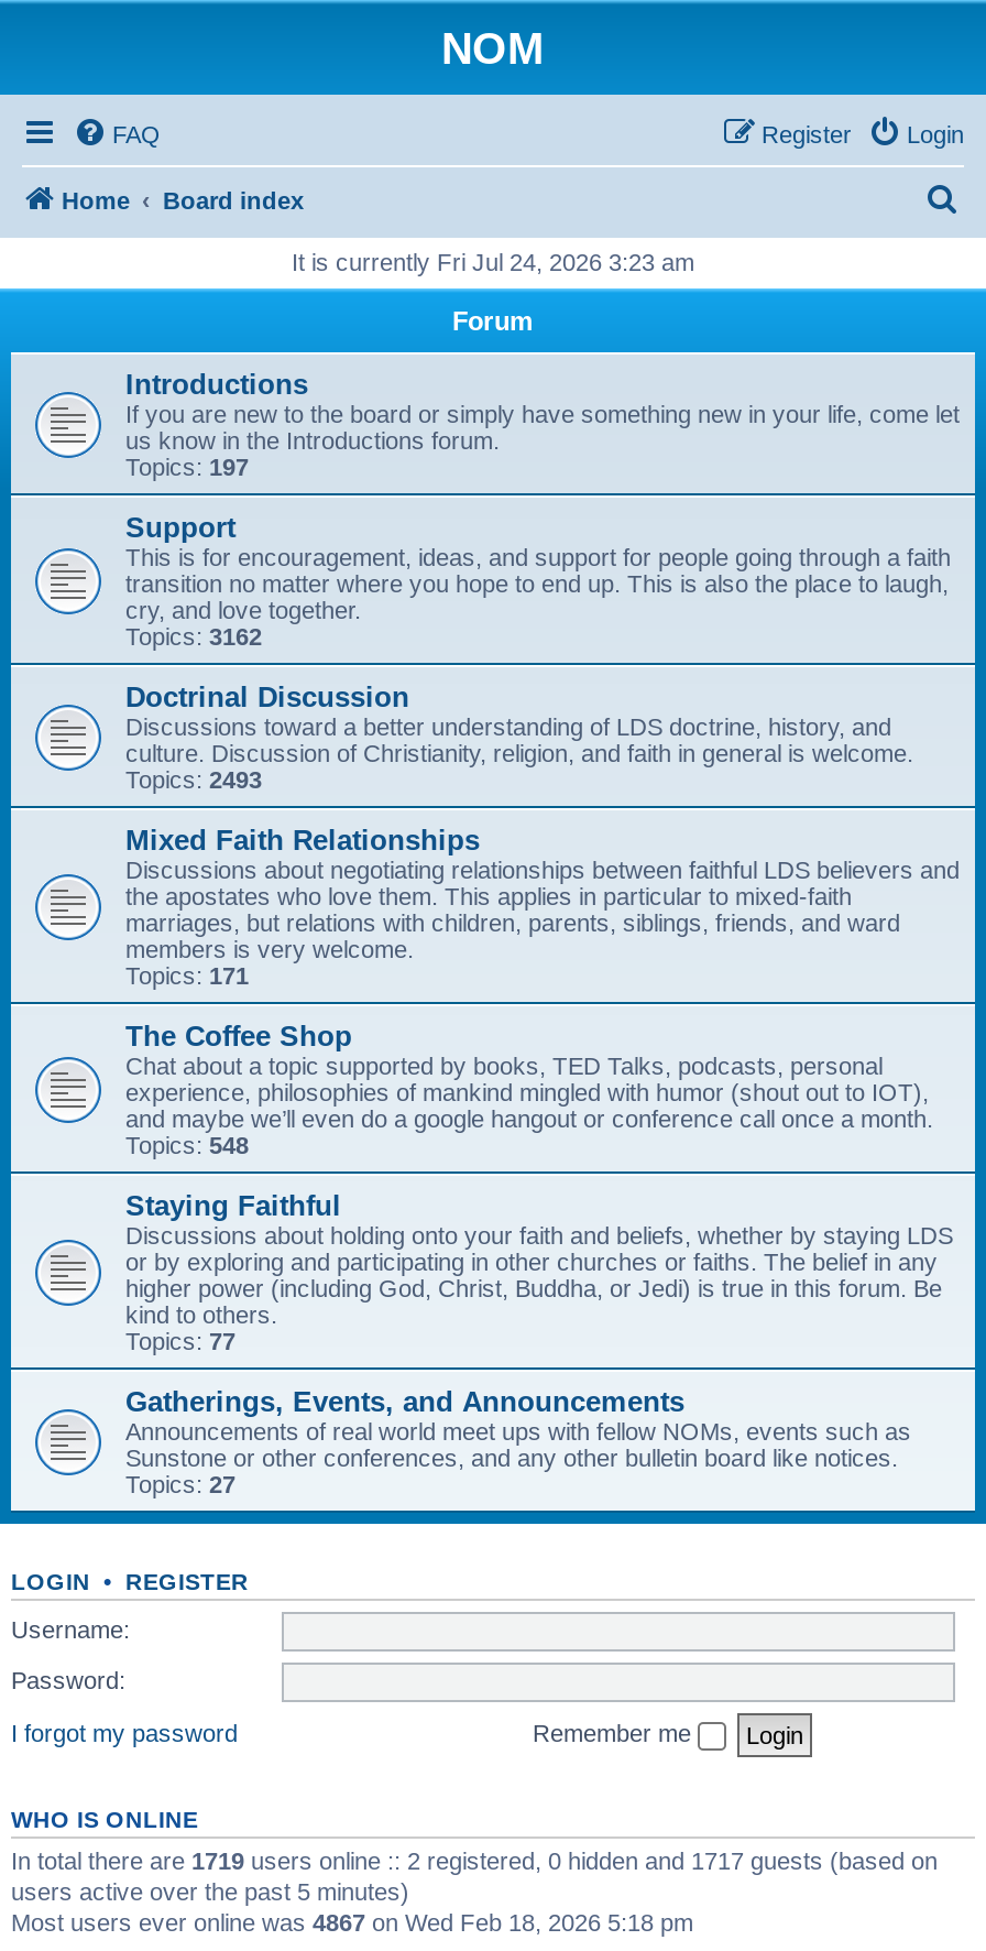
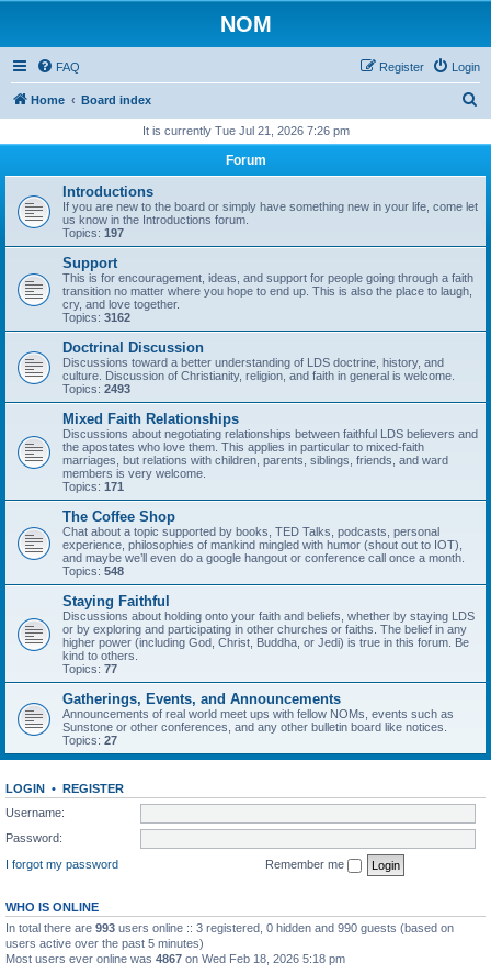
- It is currently Fri Jul 24, 2026 3:23 am
+ It is currently Tue Jul 21, 2026 7:26 pm

- In total there are 1719 users online :: 2 registered, 0 hidden and 1717 guests (based on
+ In total there are 993 users online :: 3 registered, 0 hidden and 990 guests (based on
